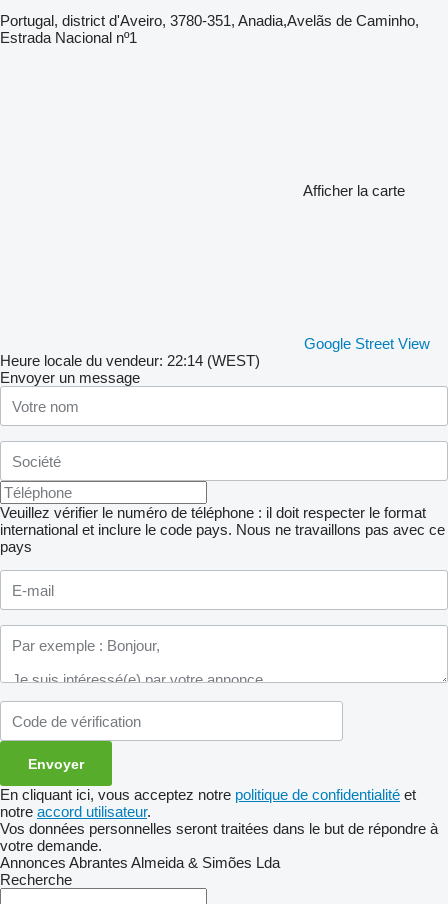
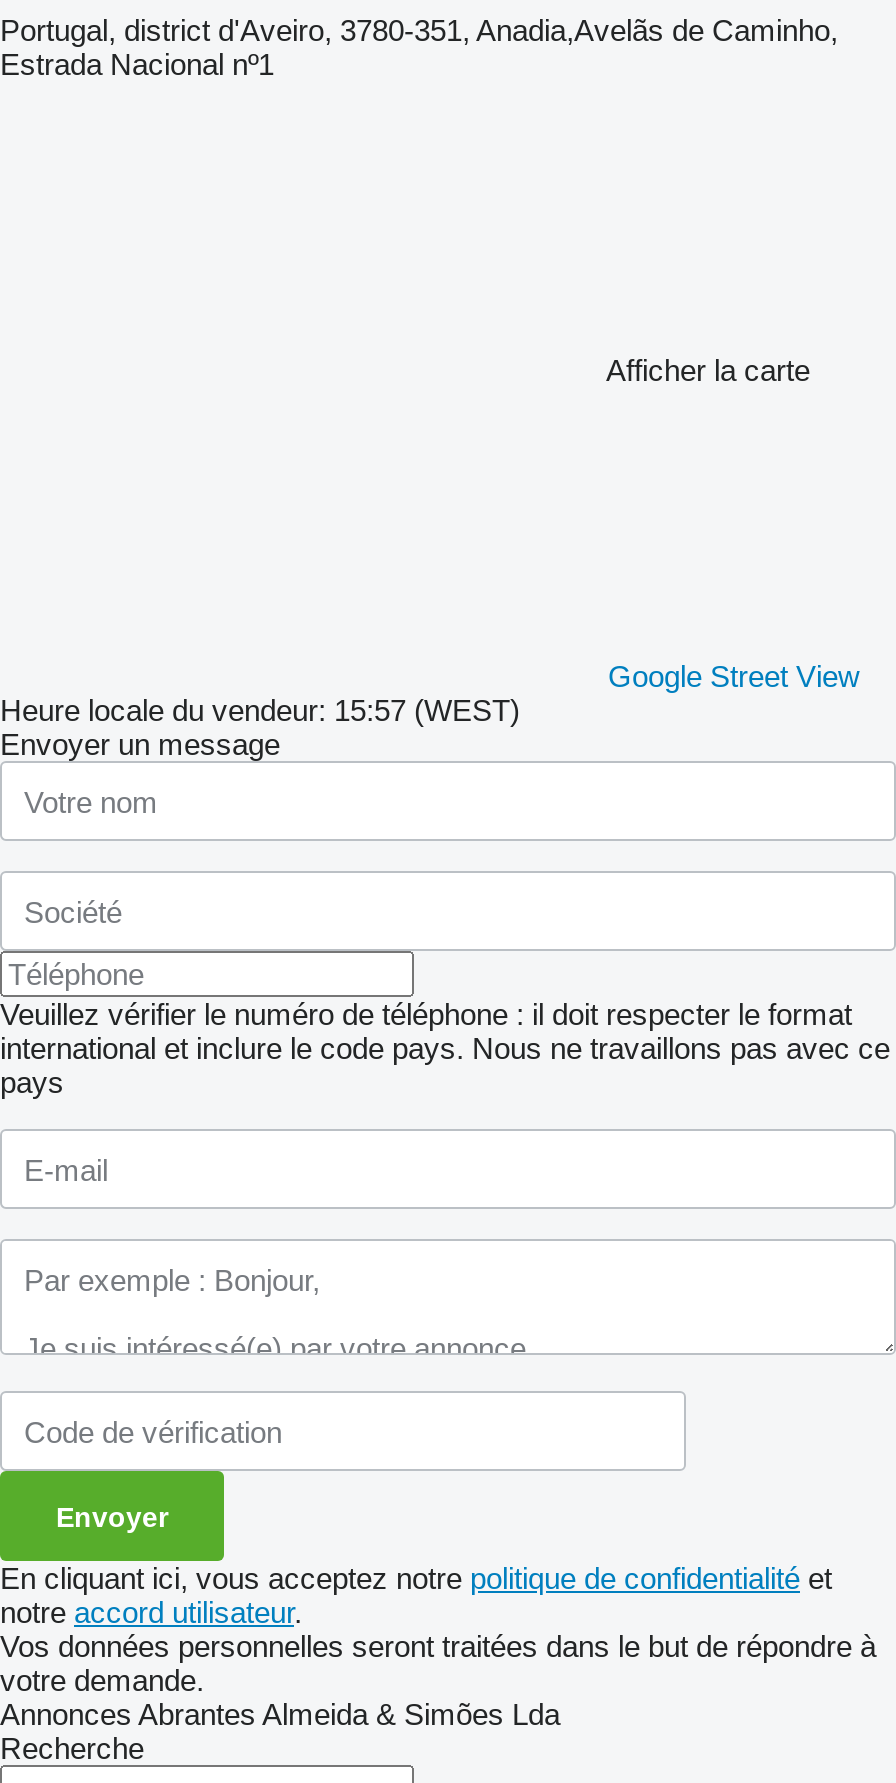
- Heure locale du vendeur: 22:14 (WEST)
+ Heure locale du vendeur: 15:57 (WEST)
